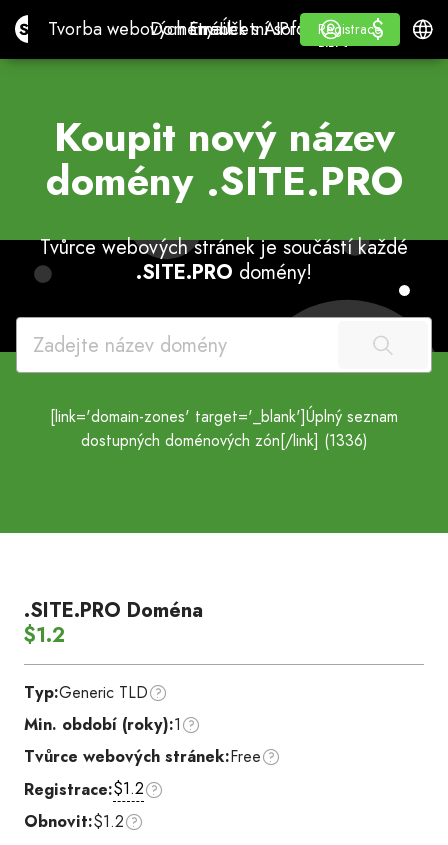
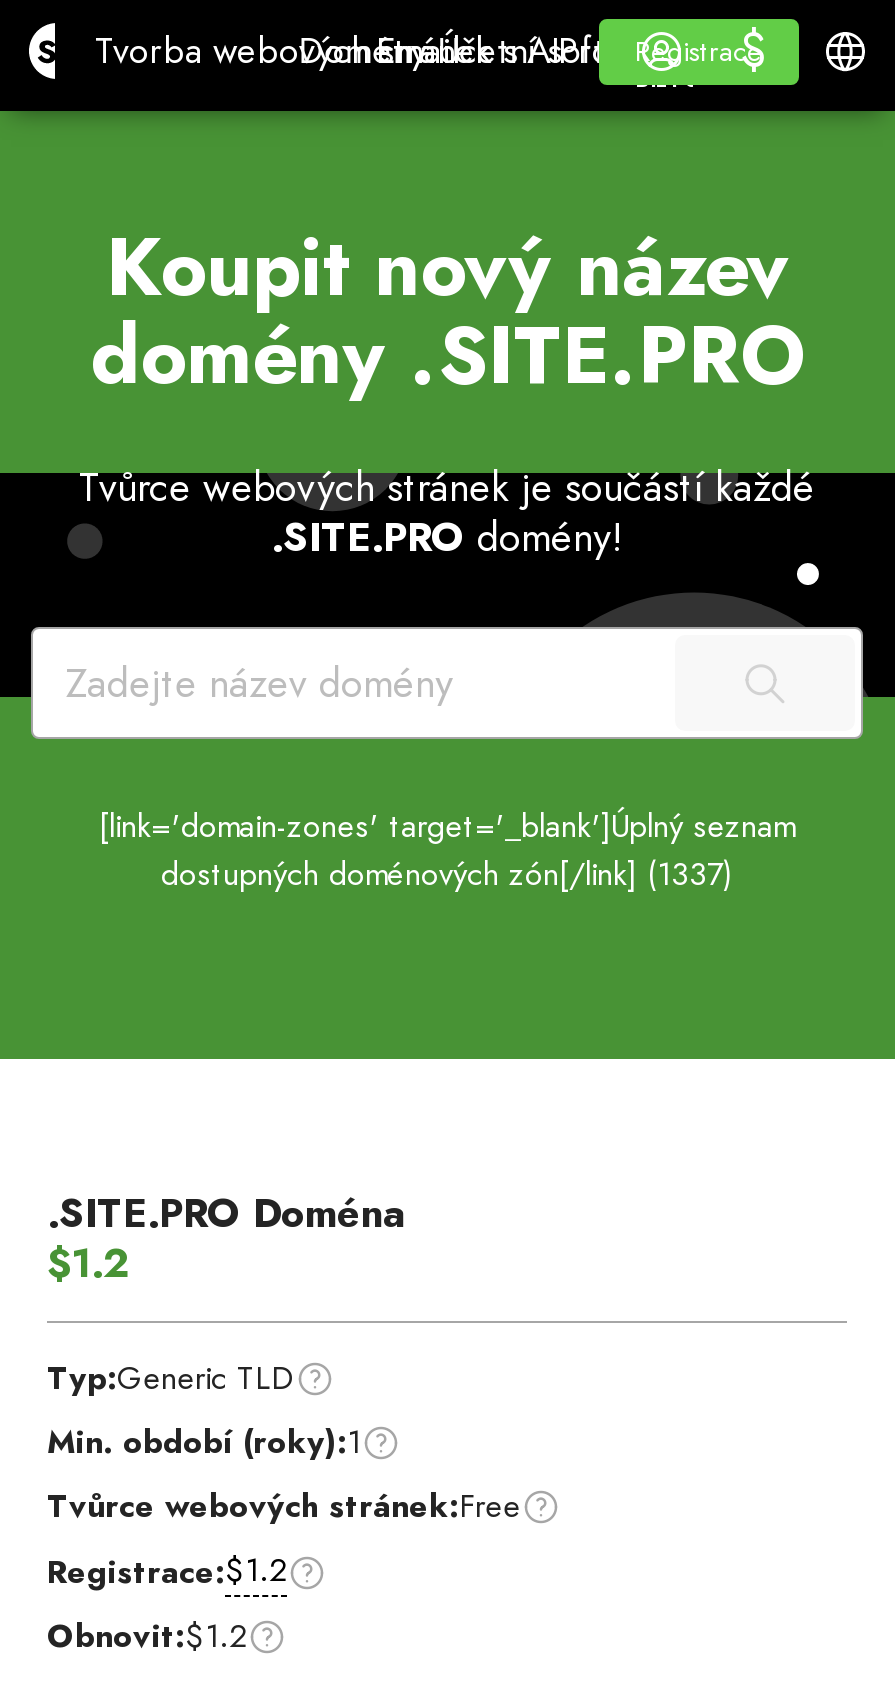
- dostupných doménových zón[/link] (1336)
+ dostupných doménových zón[/link] (1337)
